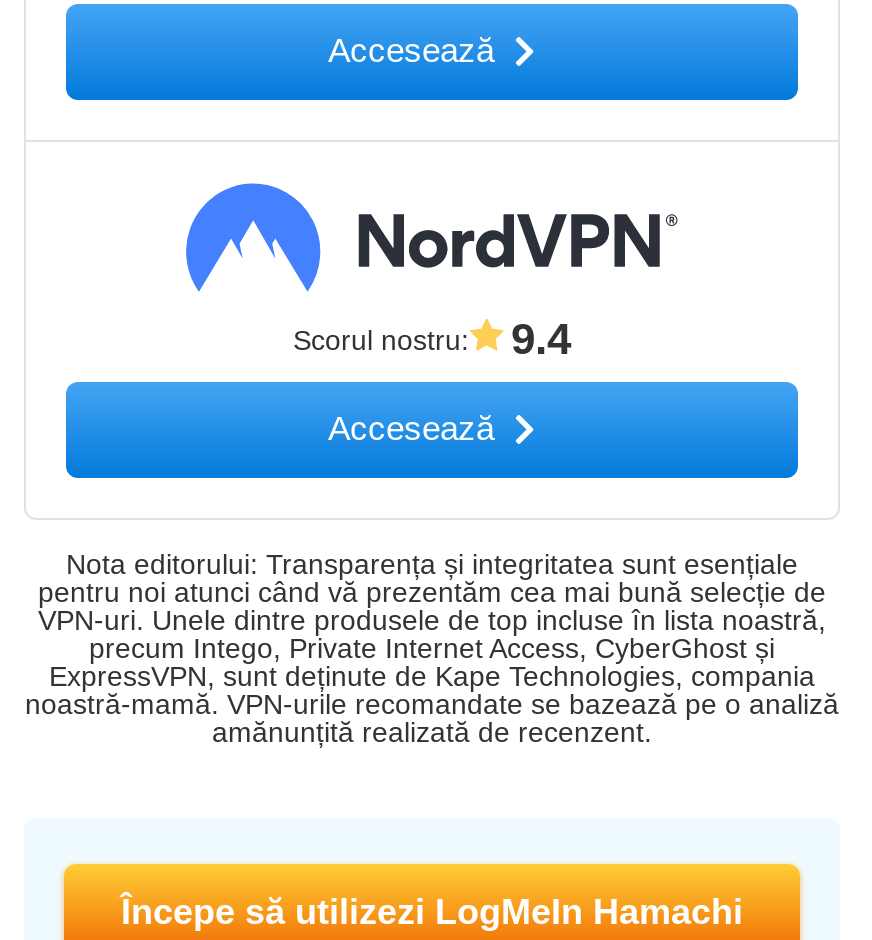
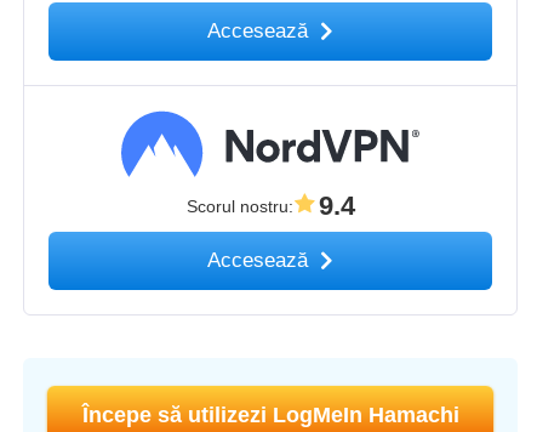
- Nota editorului: Transparența și integritatea sunt esențiale
- pentru noi atunci când vă prezentăm cea mai bună selecție de
- VPN-uri. Unele dintre produsele de top incluse în lista noastră,
- precum Intego, Private Internet Access, CyberGhost și
- ExpressVPN, sunt deținute de Kape Technologies, compania
- noastră-mamă. VPN-urile recomandate se bazează pe o analiză
- amănunțită realizată de recenzent.
